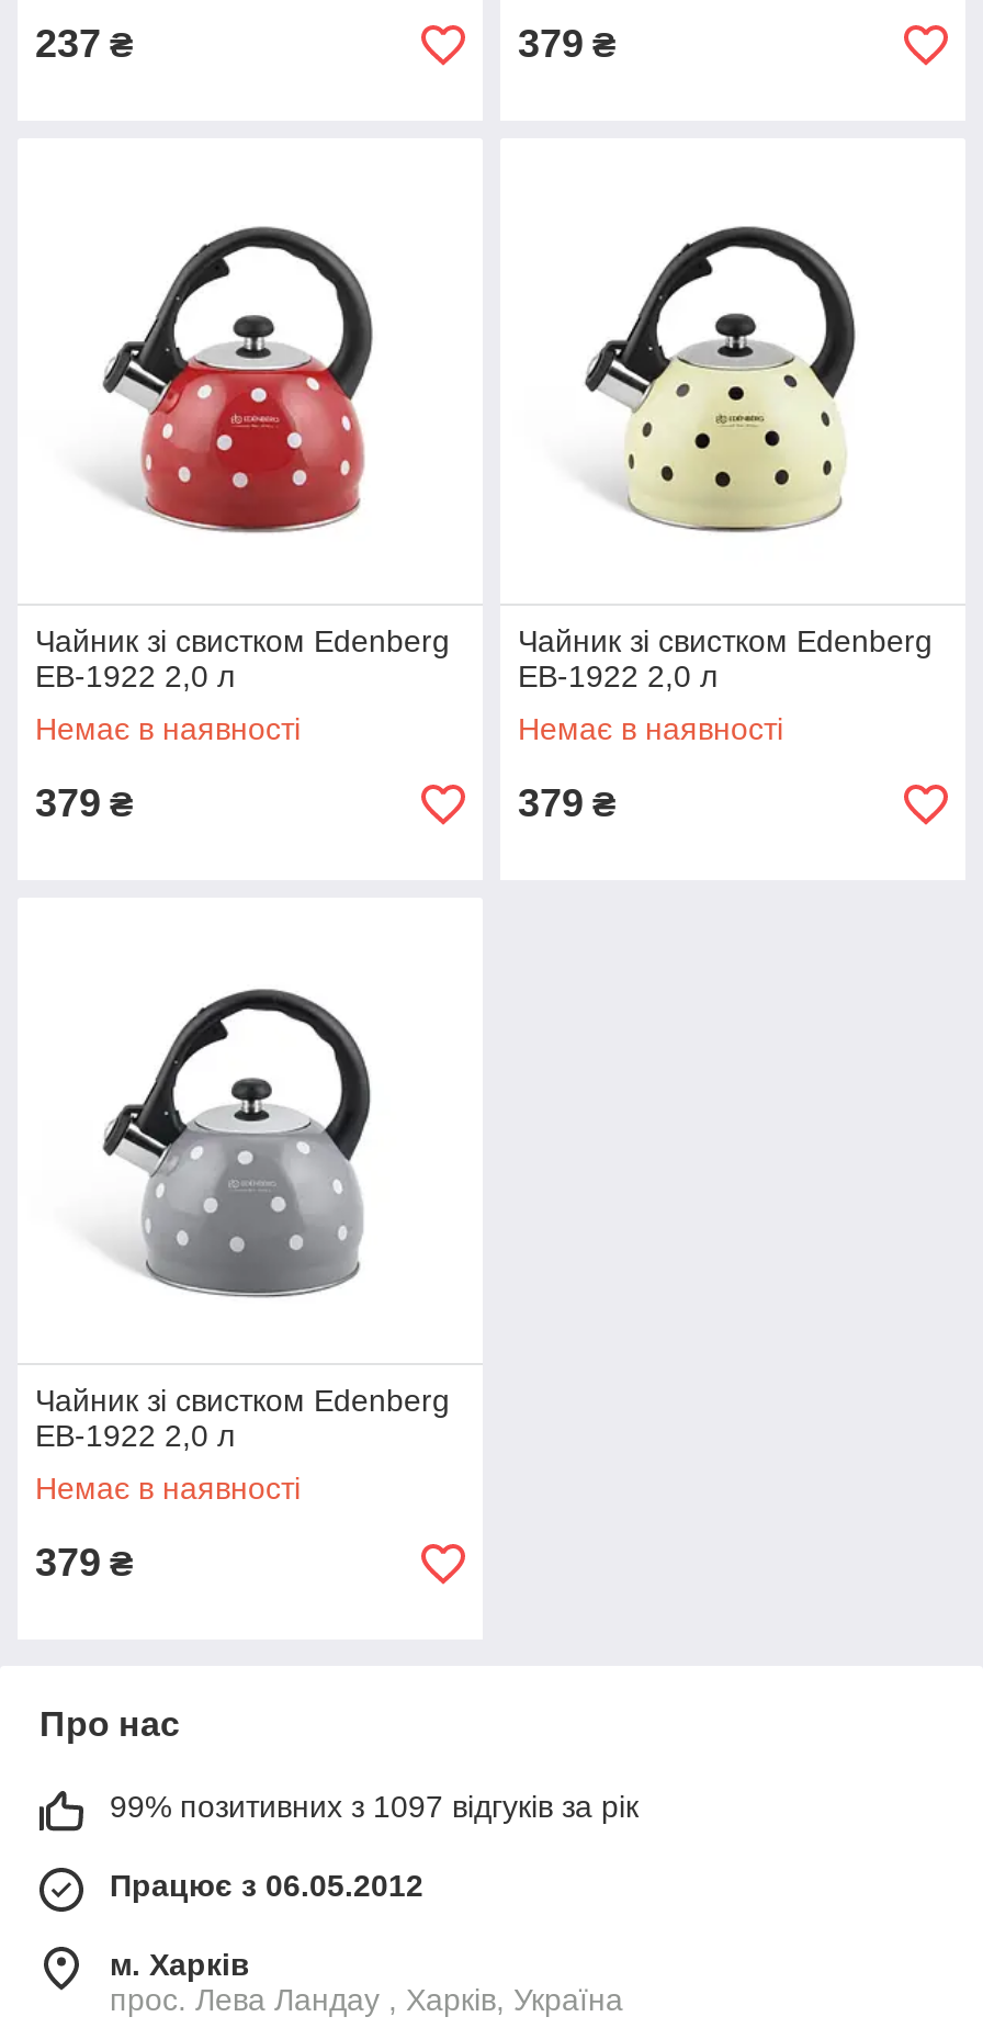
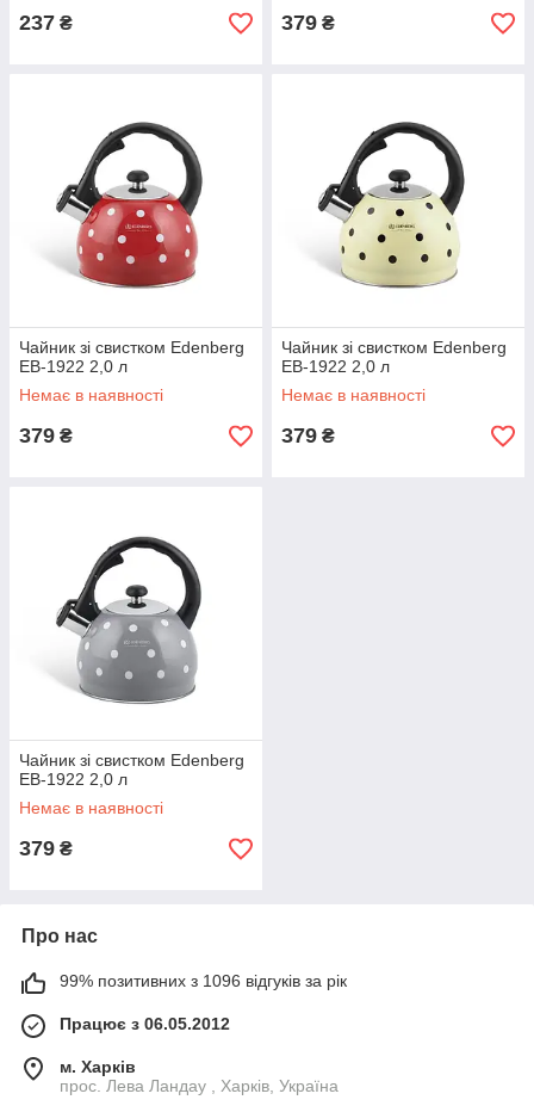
- 99% позитивних з 1097 відгуків за рік
+ 99% позитивних з 1096 відгуків за рік
